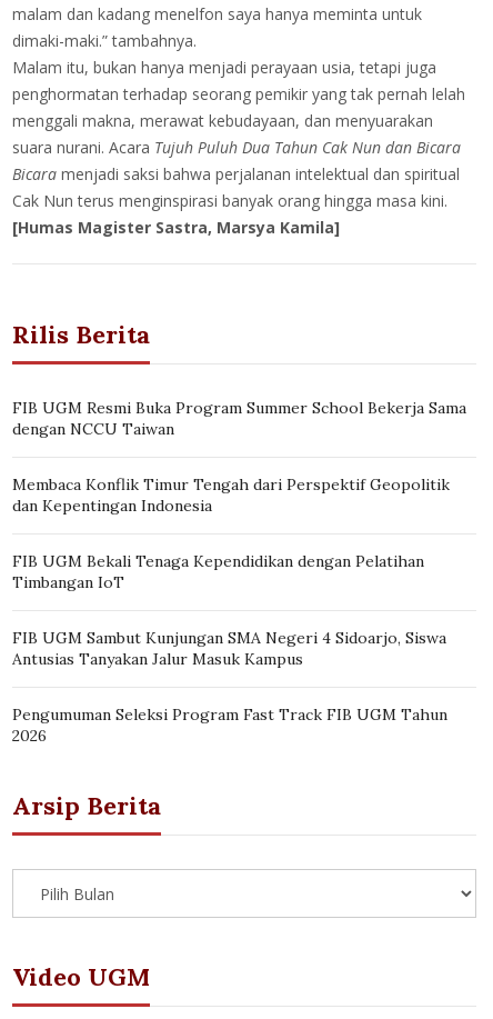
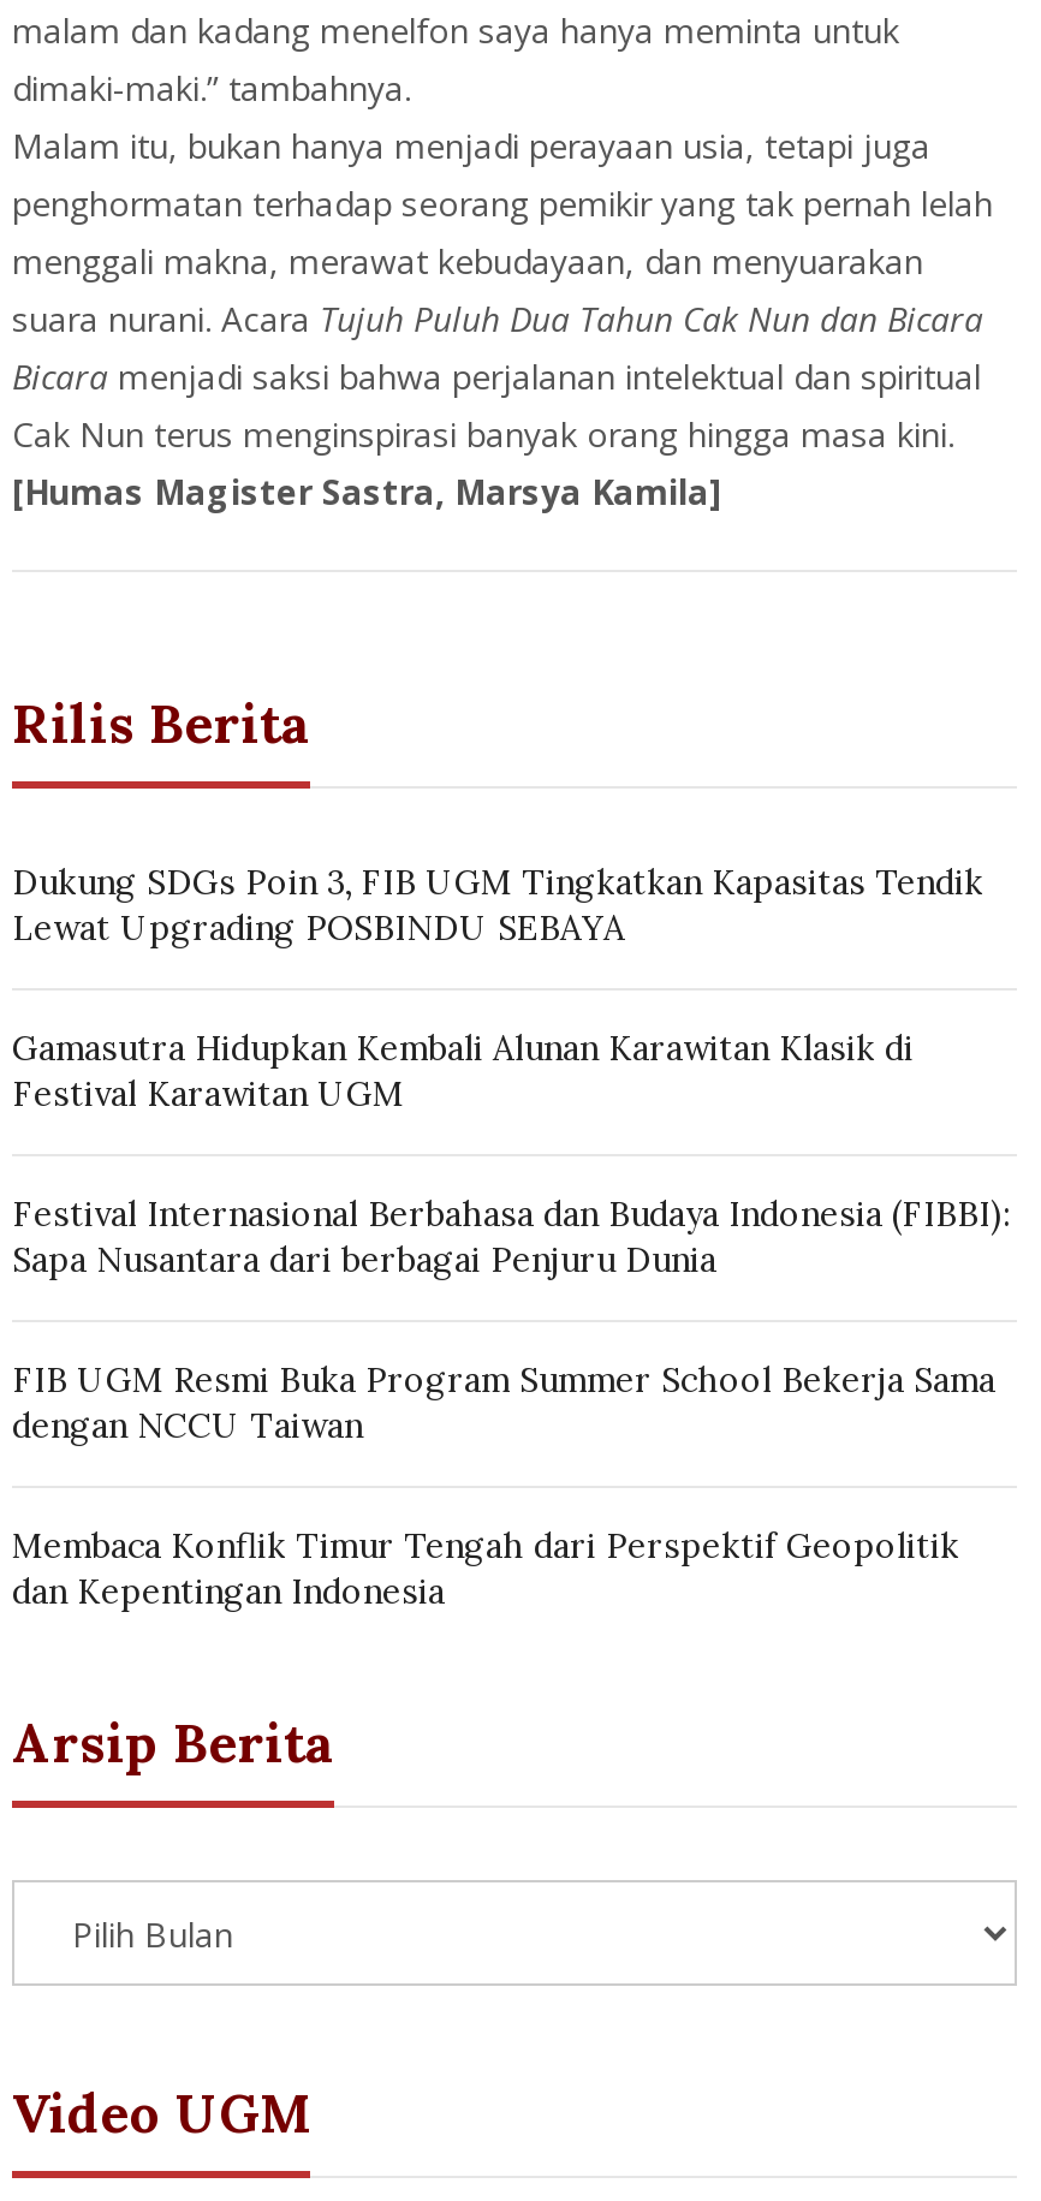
+ Dukung SDGs Poin 3, FIB UGM Tingkatkan Kapasitas Tendik
+ Lewat Upgrading POSBINDU SEBAYA
+ Gamasutra Hidupkan Kembali Alunan Karawitan Klasik di
+ Festival Karawitan UGM
+ Festival Internasional Berbahasa dan Budaya Indonesia (FIBBI):
+ Sapa Nusantara dari berbagai Penjuru Dunia

moved down: FIB UGM Resmi Buka Program Summer School Bekerja Sama | dengan NCCU Taiwan | Membaca Konflik Timur Tengah dari Perspektif Geopolitik | dan Kepentingan Indonesia

- FIB UGM Bekali Tenaga Kependidikan dengan Pelatihan
- Timbangan IoT
- FIB UGM Sambut Kunjungan SMA Negeri 4 Sidoarjo, Siswa
- Antusias Tanyakan Jalur Masuk Kampus
- Pengumuman Seleksi Program Fast Track FIB UGM Tahun
- 2026
